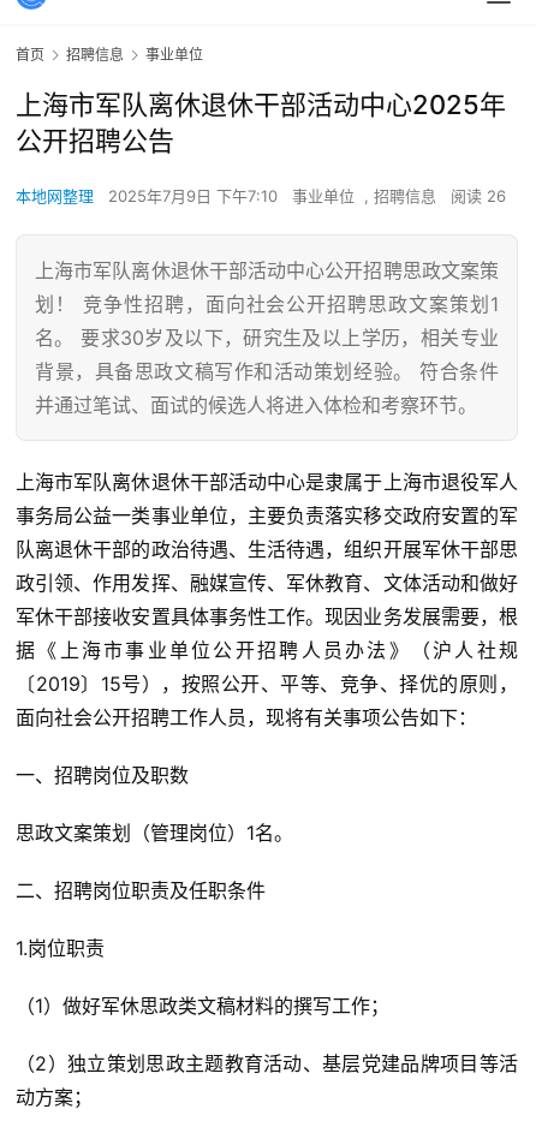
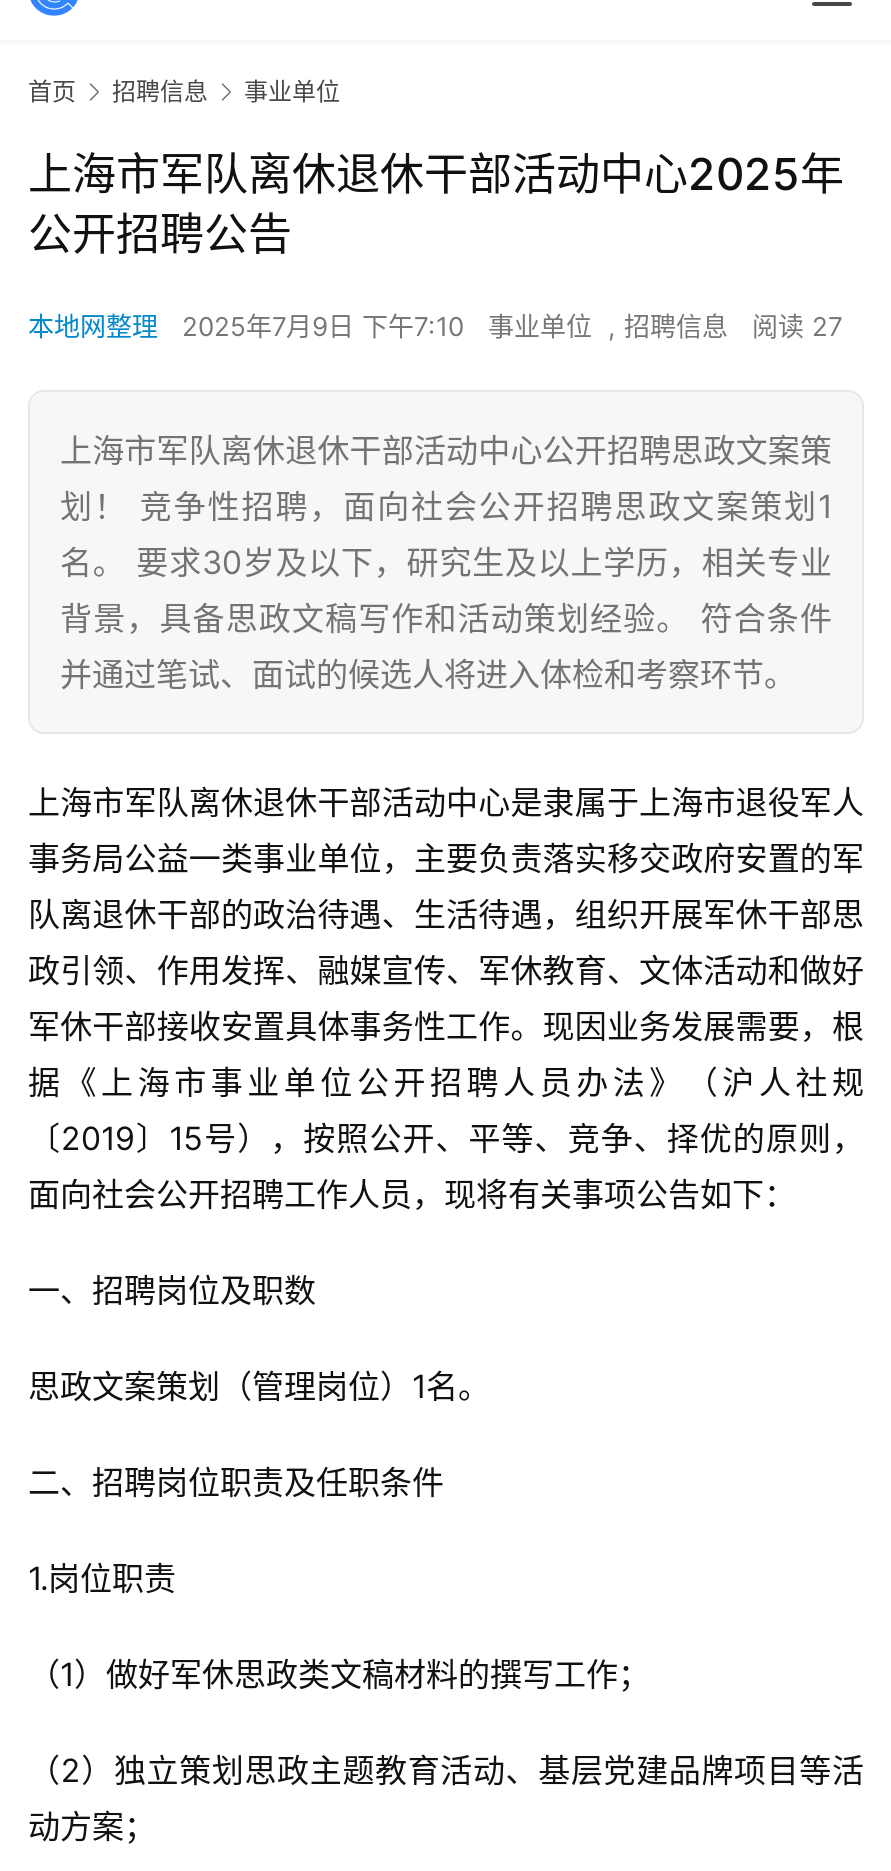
- 本地网整理 2025年7月9日 下午7:10 事业单位 ,招聘信息 阅读 26
+ 本地网整理 2025年7月9日 下午7:10 事业单位 ,招聘信息 阅读 27
